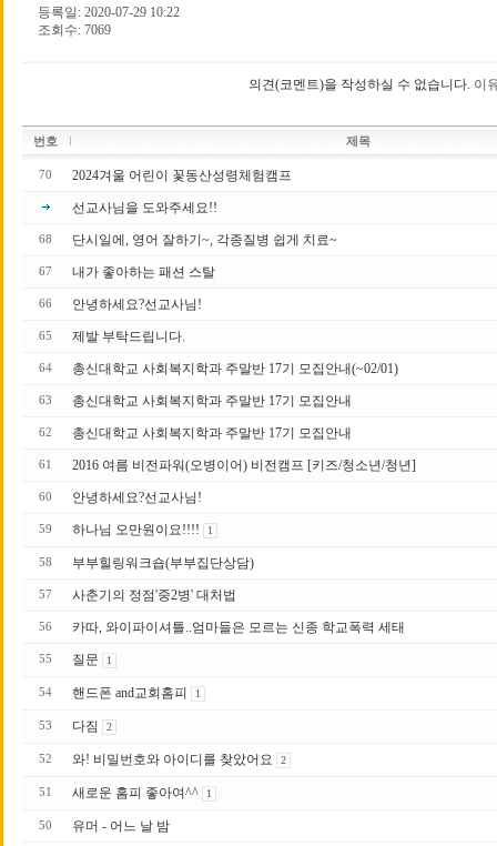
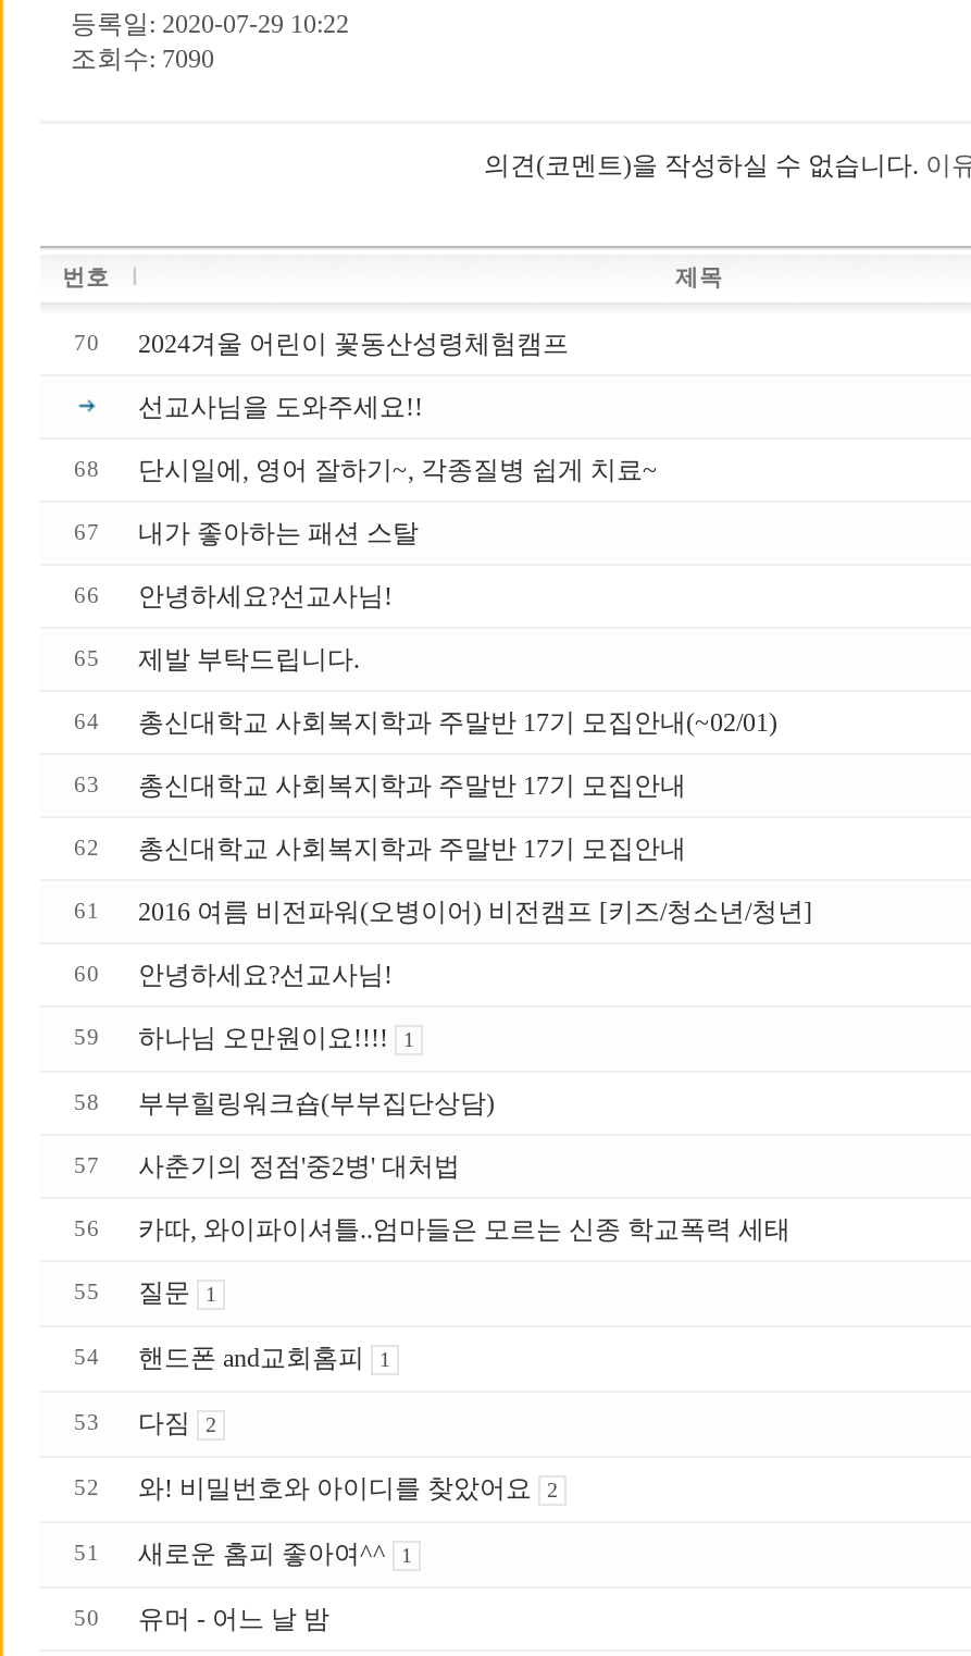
- 조회수: 7069
+ 조회수: 7090
